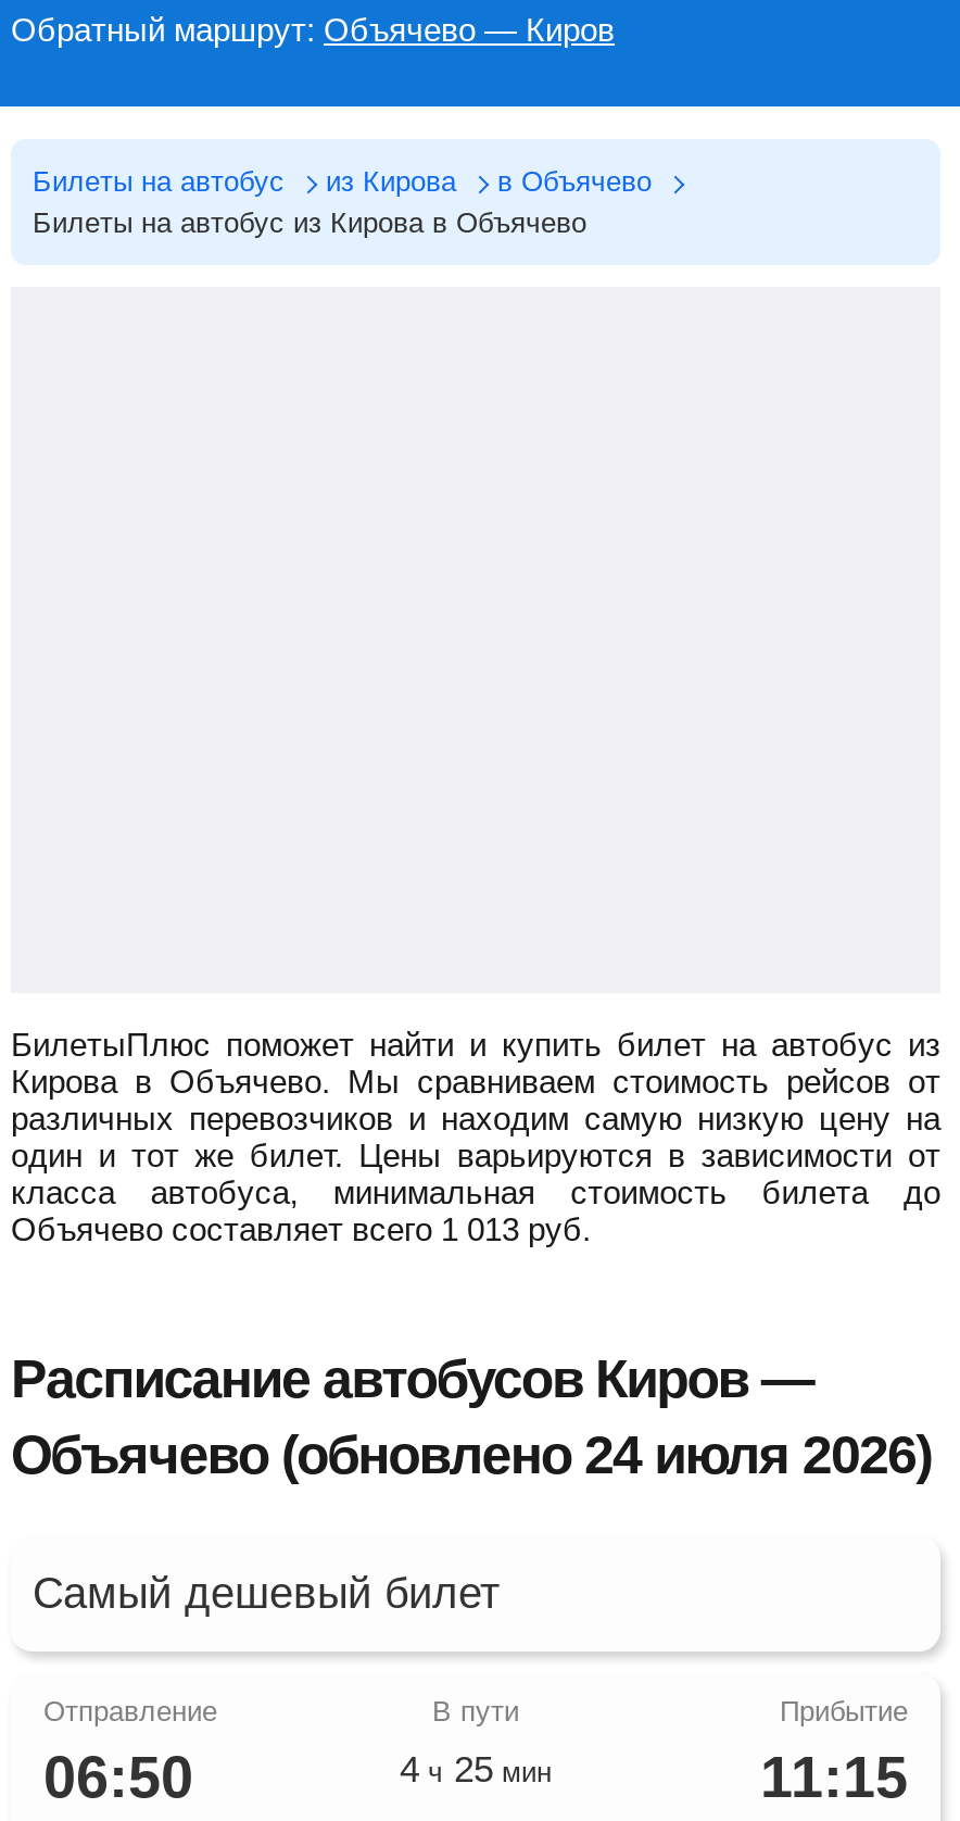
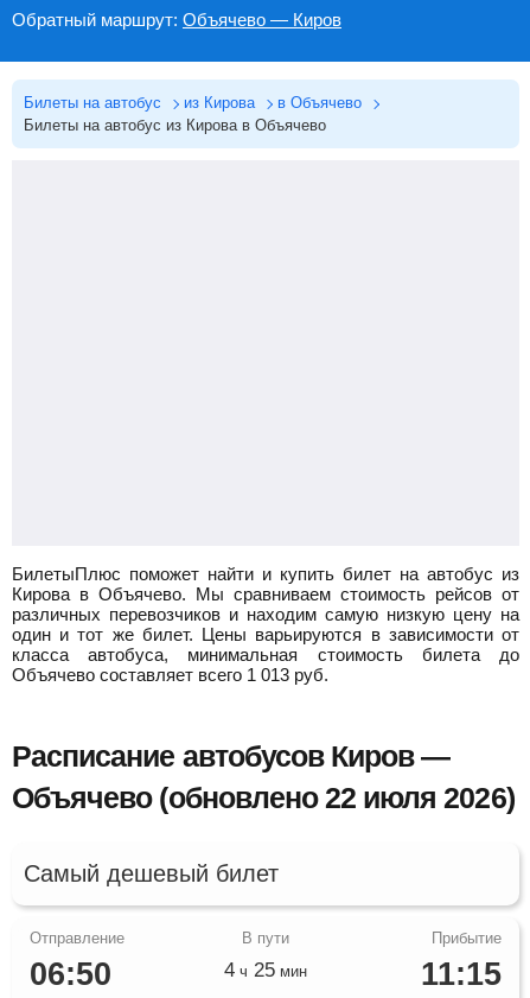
- Объячево (обновлено 24 июля 2026)
+ Объячево (обновлено 22 июля 2026)
